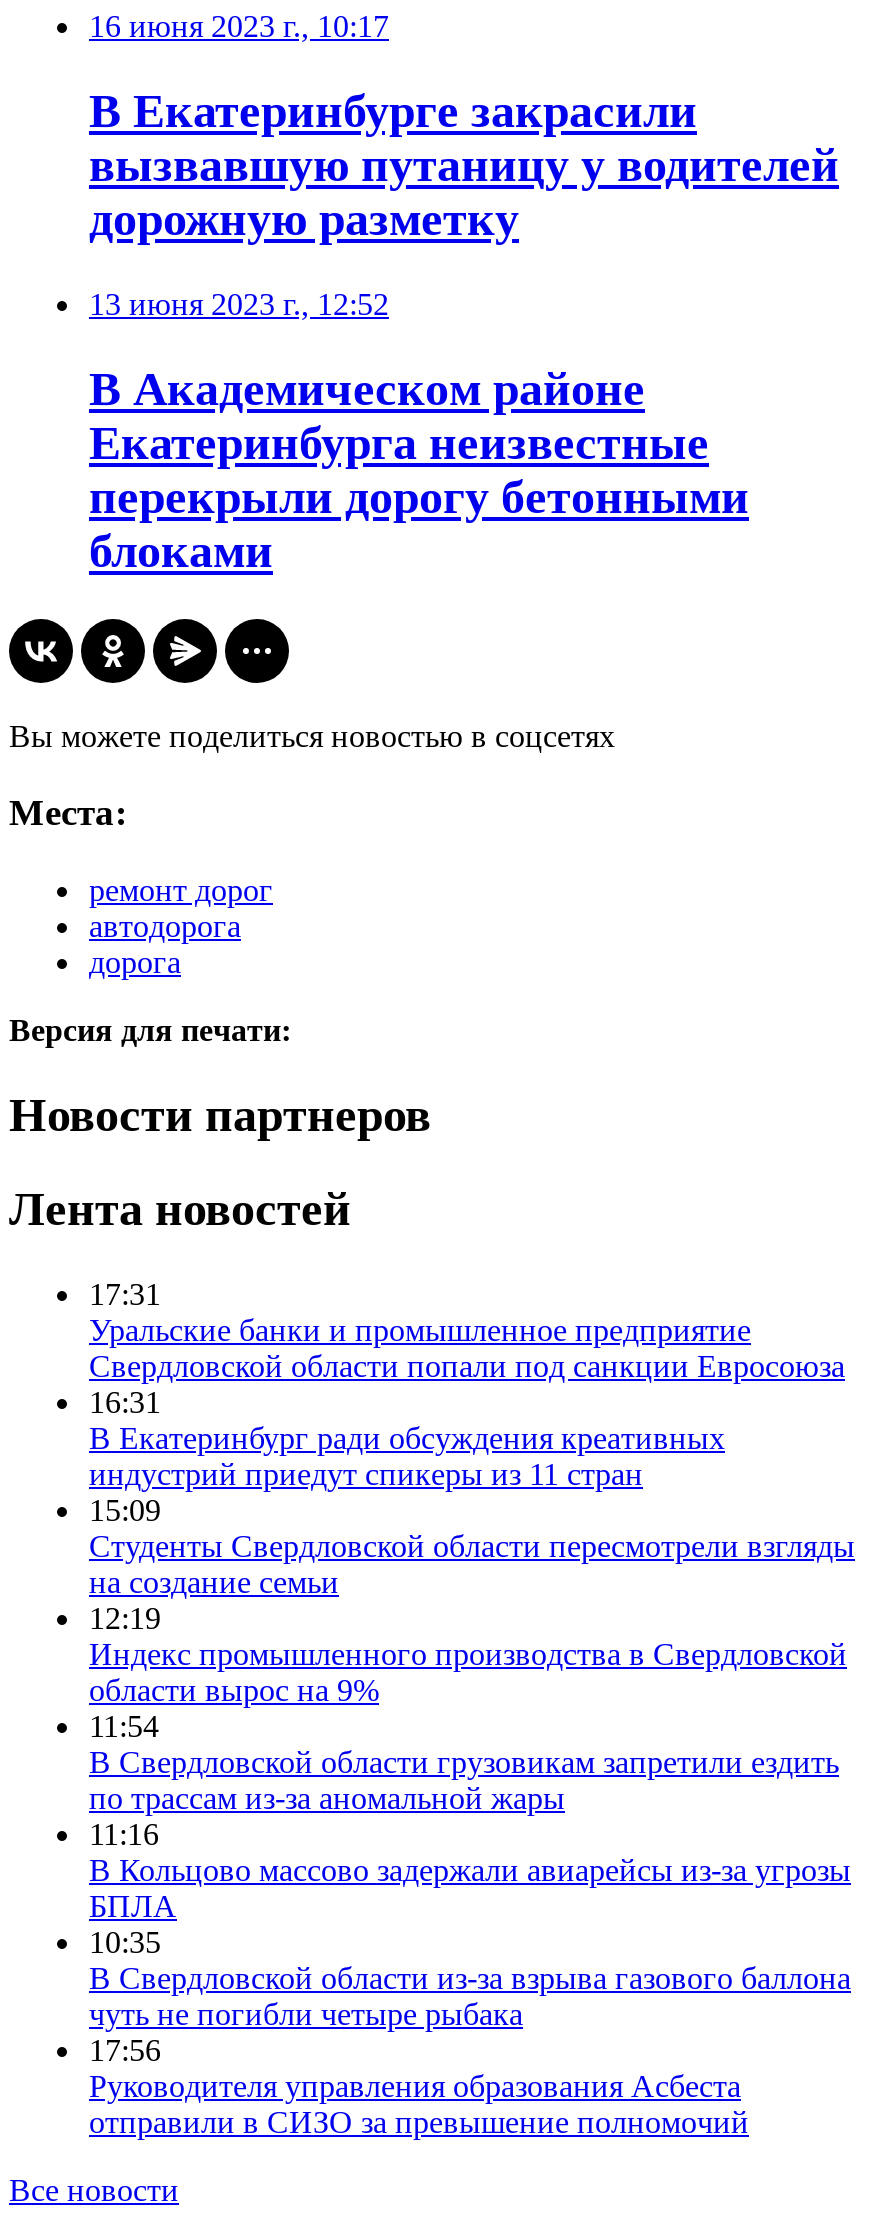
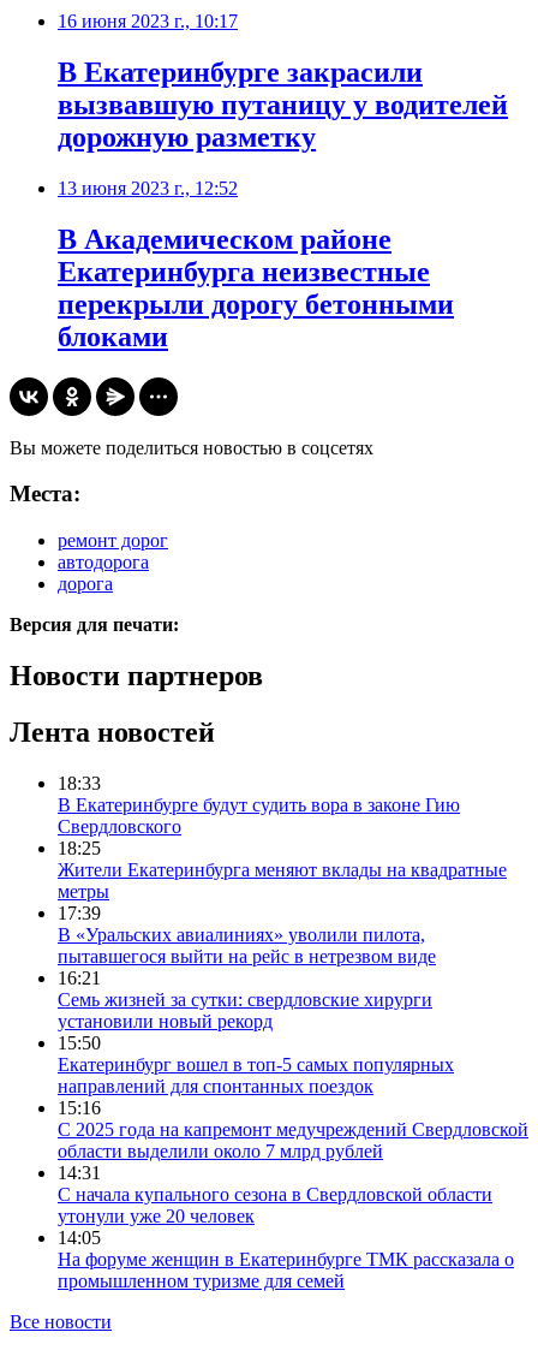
- 17:31
- Уральские банки и промышленное предприятие
- Свердловской области попали под санкции Евросоюза
- 16:31
- В Екатеринбург ради обсуждения креативных
- индустрий приедут спикеры из 11 стран
- 15:09
- Студенты Свердловской области пересмотрели взгляды
- на создание семьи
- 12:19
- Индекс промышленного производства в Свердловской
- области вырос на 9%
- 11:54
- В Свердловской области грузовикам запретили ездить
- по трассам из-за аномальной жары
- 11:16
- В Кольцово массово задержали авиарейсы из-за угрозы
- БПЛА
- 10:35
- В Свердловской области из-за взрыва газового баллона
- чуть не погибли четыре рыбака
- 17:56
- Руководителя управления образования Асбеста
- отправили в СИЗО за превышение полномочий
+ 18:33
+ В Екатеринбурге будут судить вора в законе Гию
+ Свердловского
+ 18:25
+ Жители Екатеринбурга меняют вклады на квадратные
+ метры
+ 17:39
+ В «Уральских авиалиниях» уволили пилота,
+ пытавшегося выйти на рейс в нетрезвом виде
+ 16:21
+ Семь жизней за сутки: свердловские хирурги
+ установили новый рекорд
+ 15:50
+ Екатеринбург вошел в топ-5 самых популярных
+ направлений для спонтанных поездок
+ 15:16
+ С 2025 года на капремонт медучреждений Свердловской
+ области выделили около 7 млрд рублей
+ 14:31
+ С начала купального сезона в Свердловской области
+ утонули уже 20 человек
+ 14:05
+ На форуме женщин в Екатеринбурге ТМК рассказала о
+ промышленном туризме для семей
